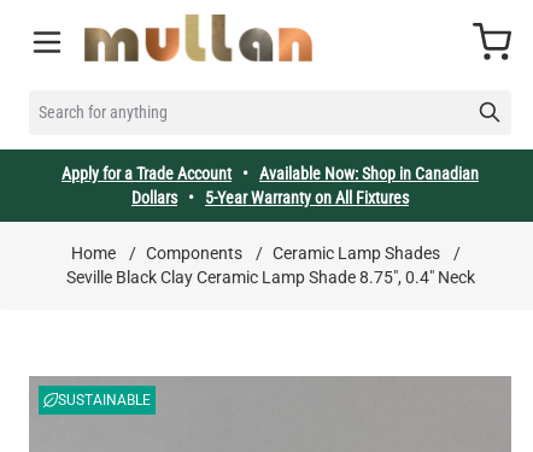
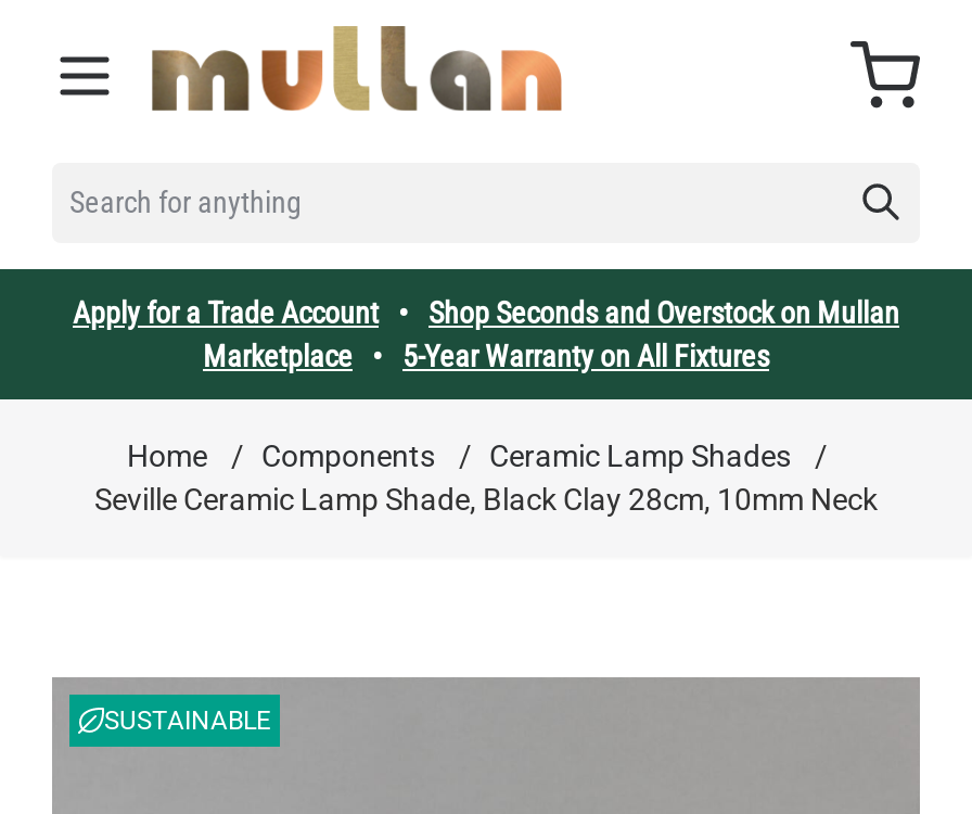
- Apply for a Trade Account • Available Now: Shop in Canadian
- Dollars • 5-Year Warranty on All Fixtures
+ Apply for a Trade Account • Shop Seconds and Overstock on Mullan
+ Marketplace • 5-Year Warranty on All Fixtures

- Seville Black Clay Ceramic Lamp Shade 8.75", 0.4" Neck
+ Seville Ceramic Lamp Shade, Black Clay 28cm, 10mm Neck
